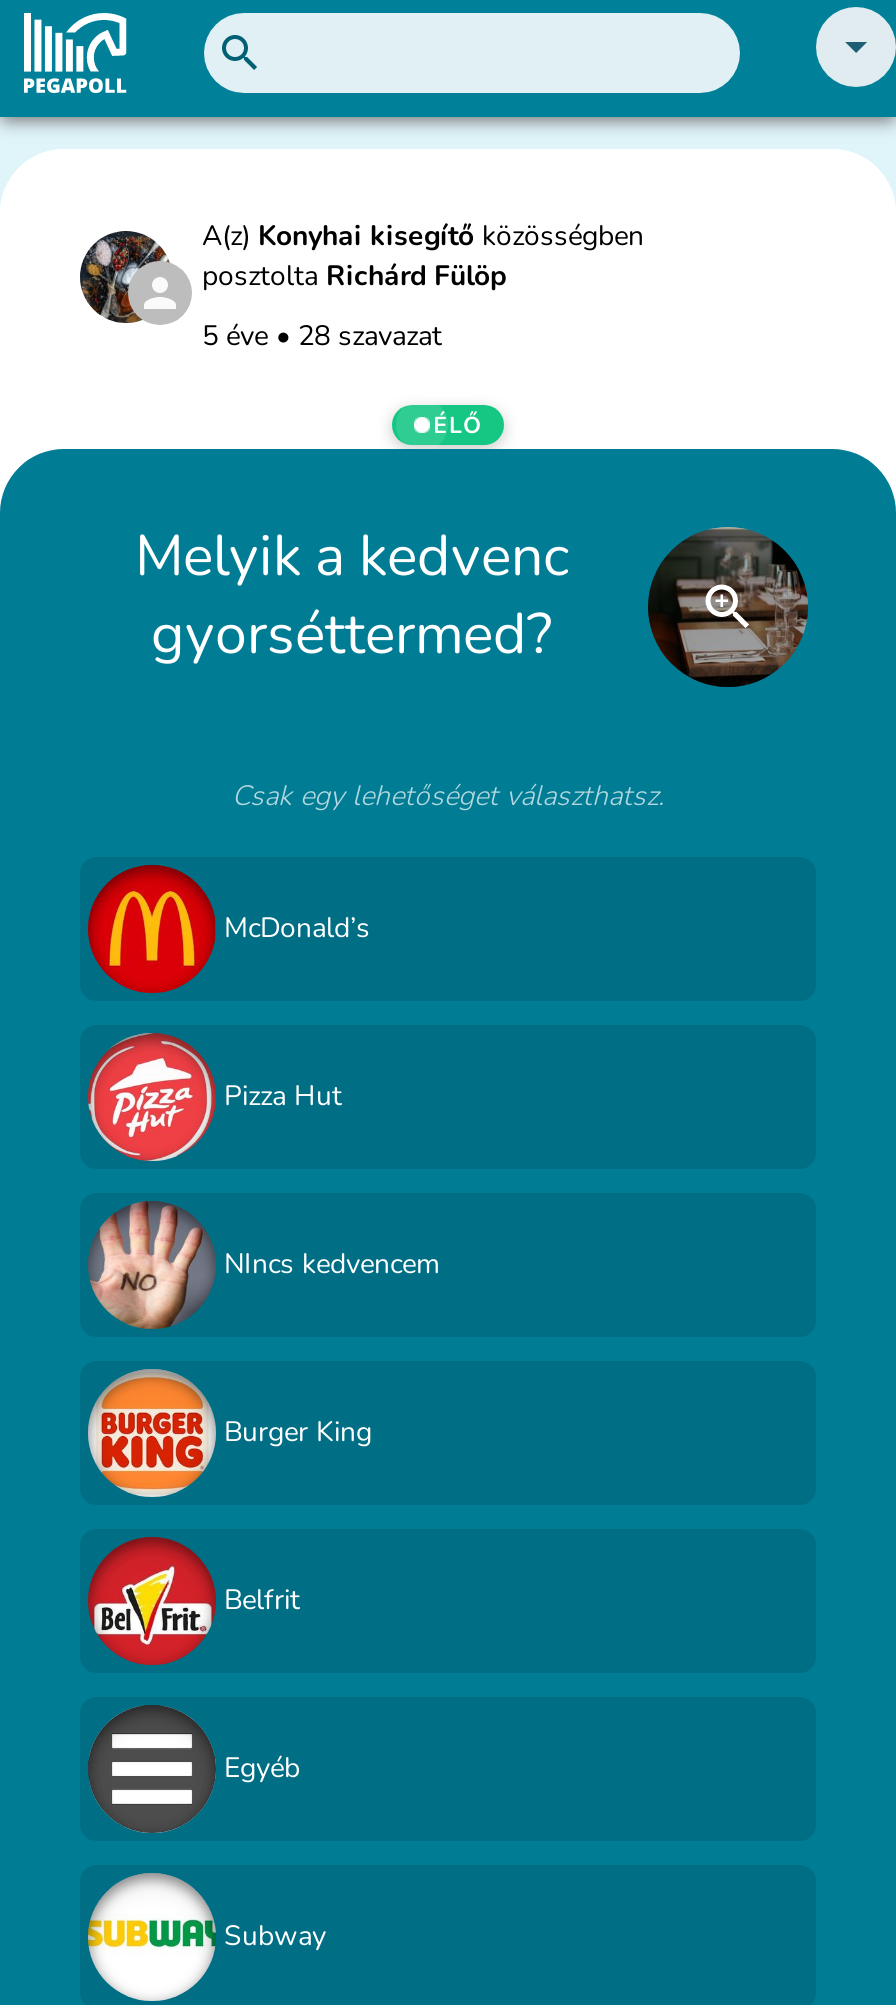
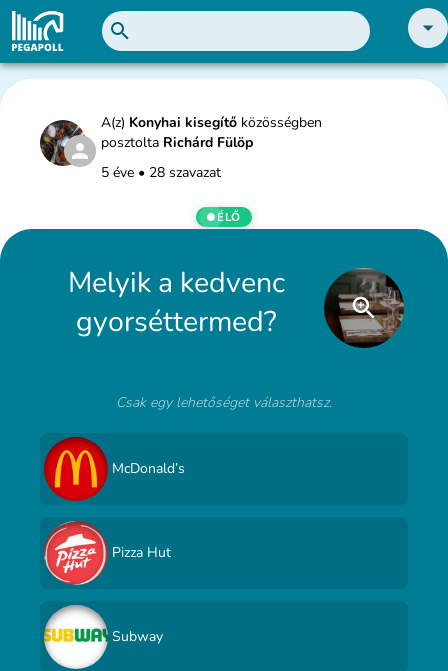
- [image]
- NIncs kedvencem

- [image]
- Burger King

- [image]
- Belfrit

- [image]
- Egyéb
